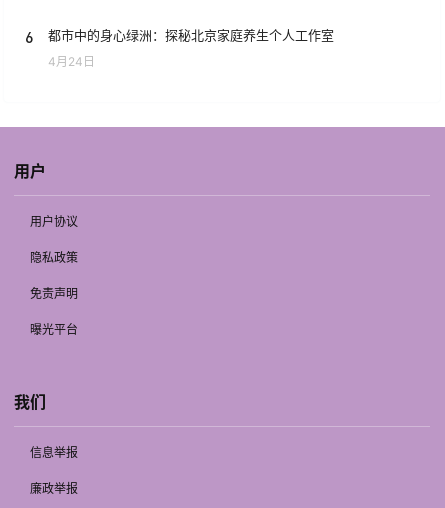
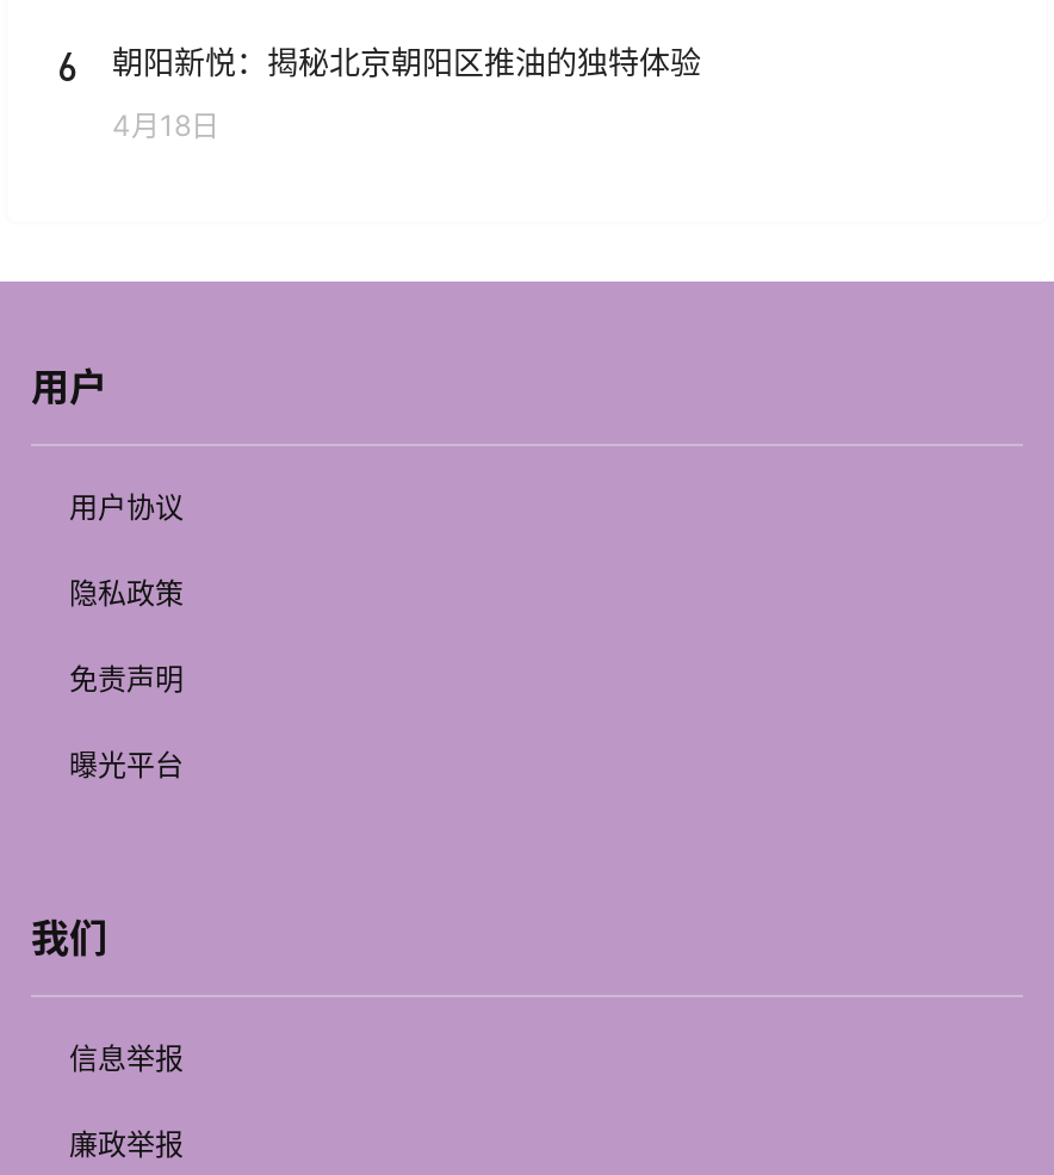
- 都市中的身心绿洲：探秘北京家庭养生个人工作室
+ 朝阳新悦：揭秘北京朝阳区推油的独特体验

- 4月24日
+ 4月18日
